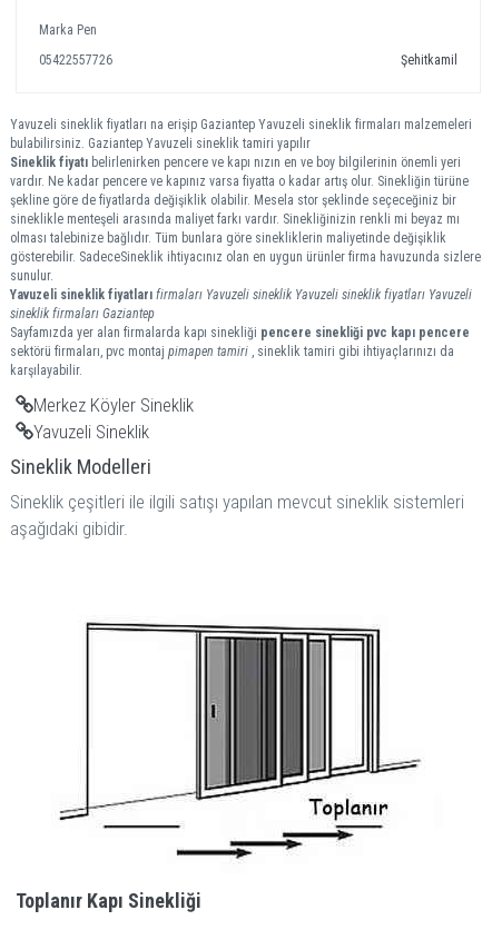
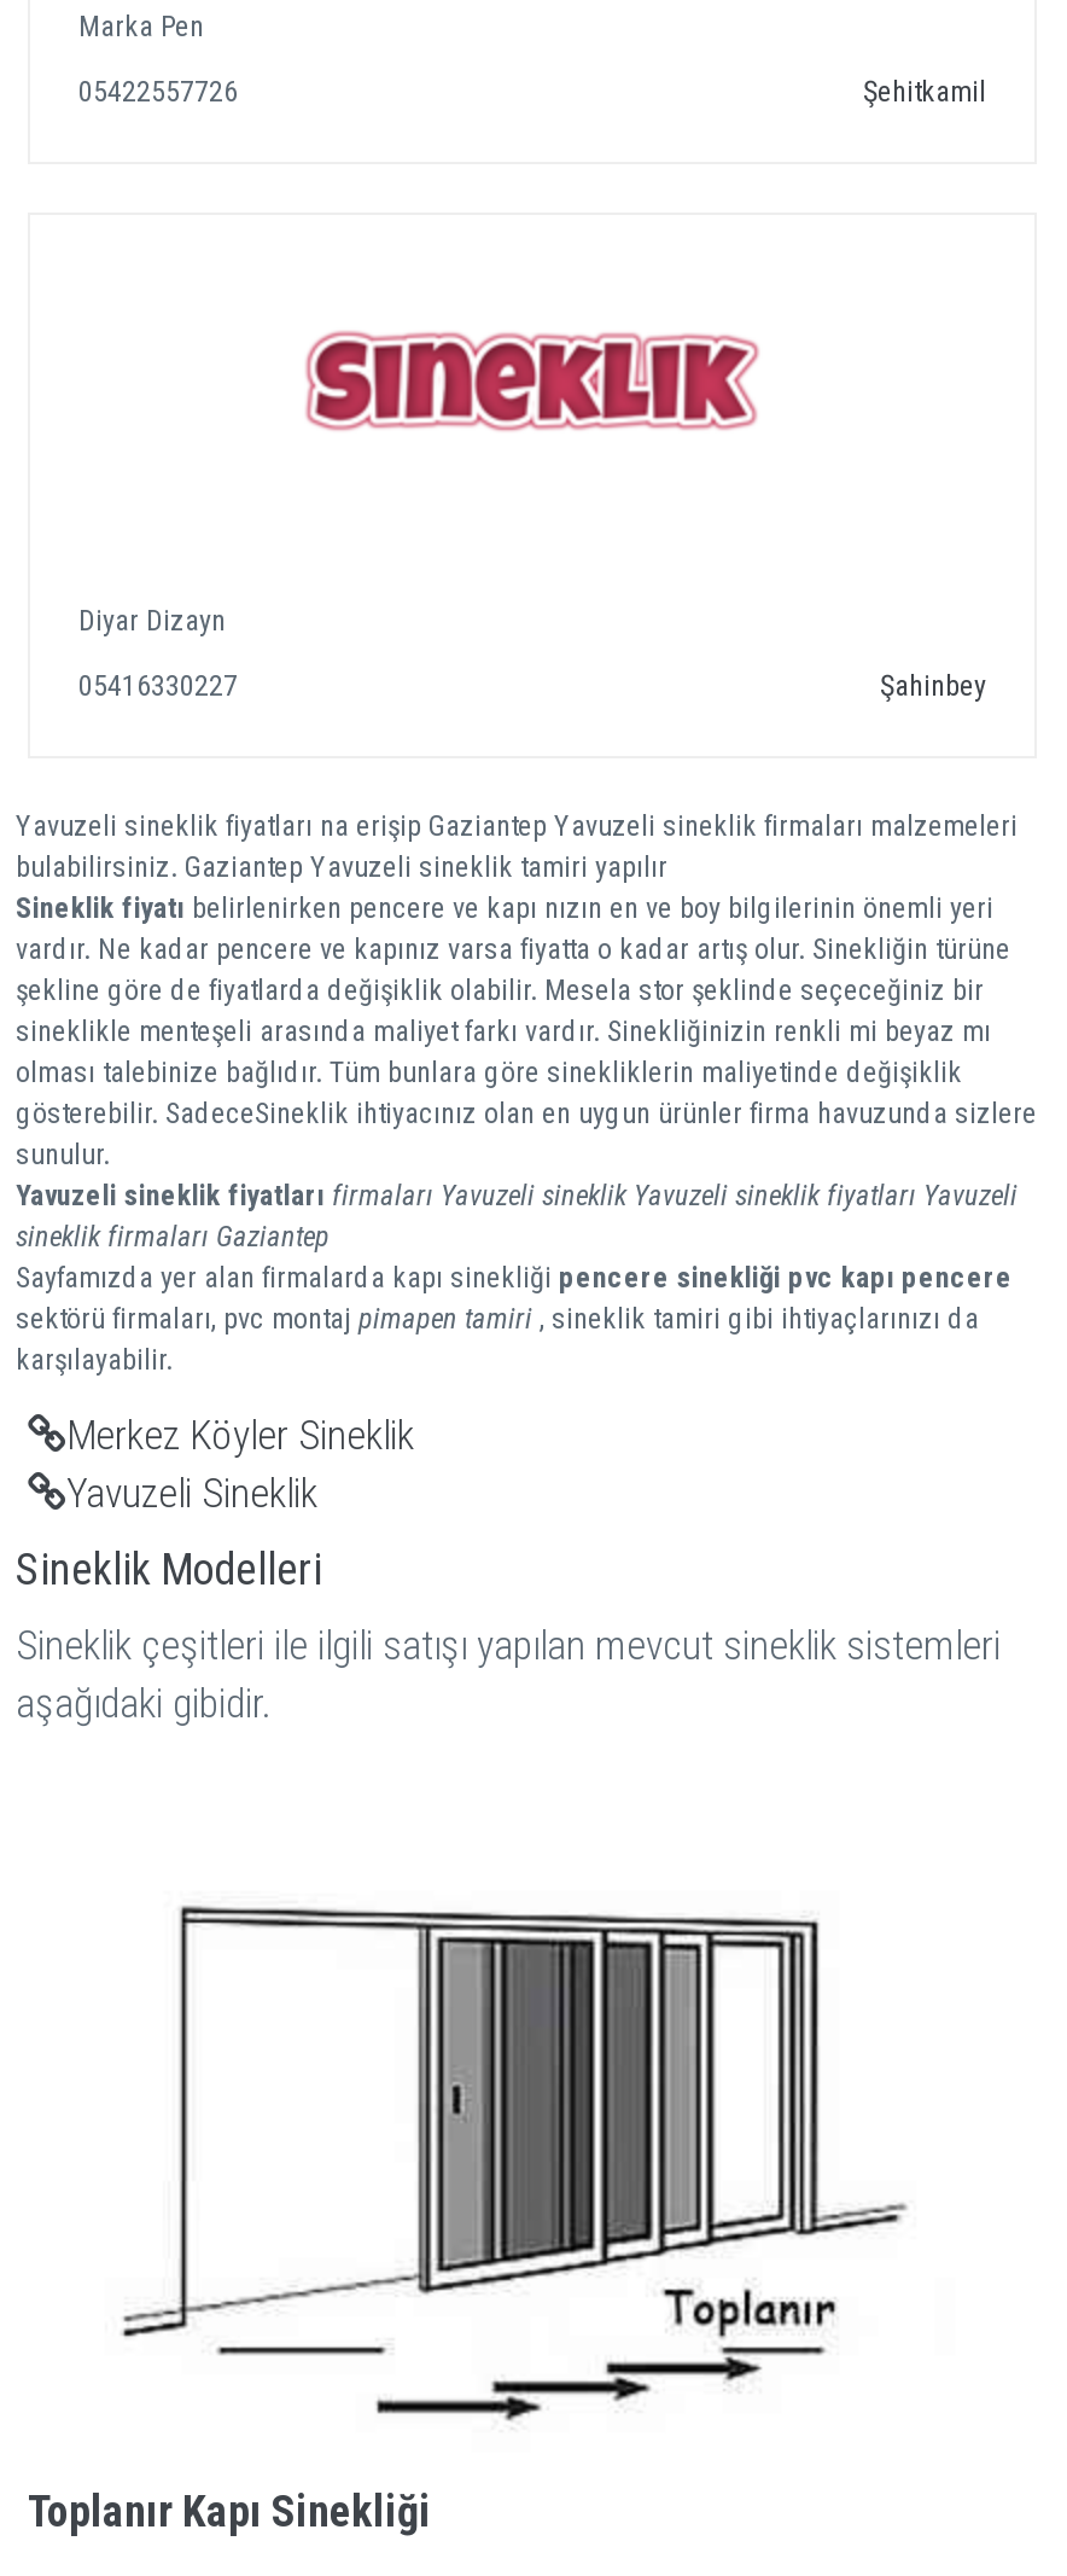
+ Diyar Dizayn
+ 05416330227
+ Şahinbey

+ [image]
